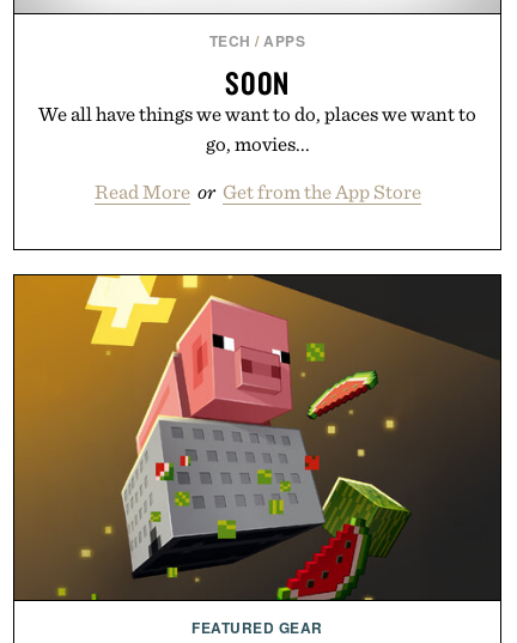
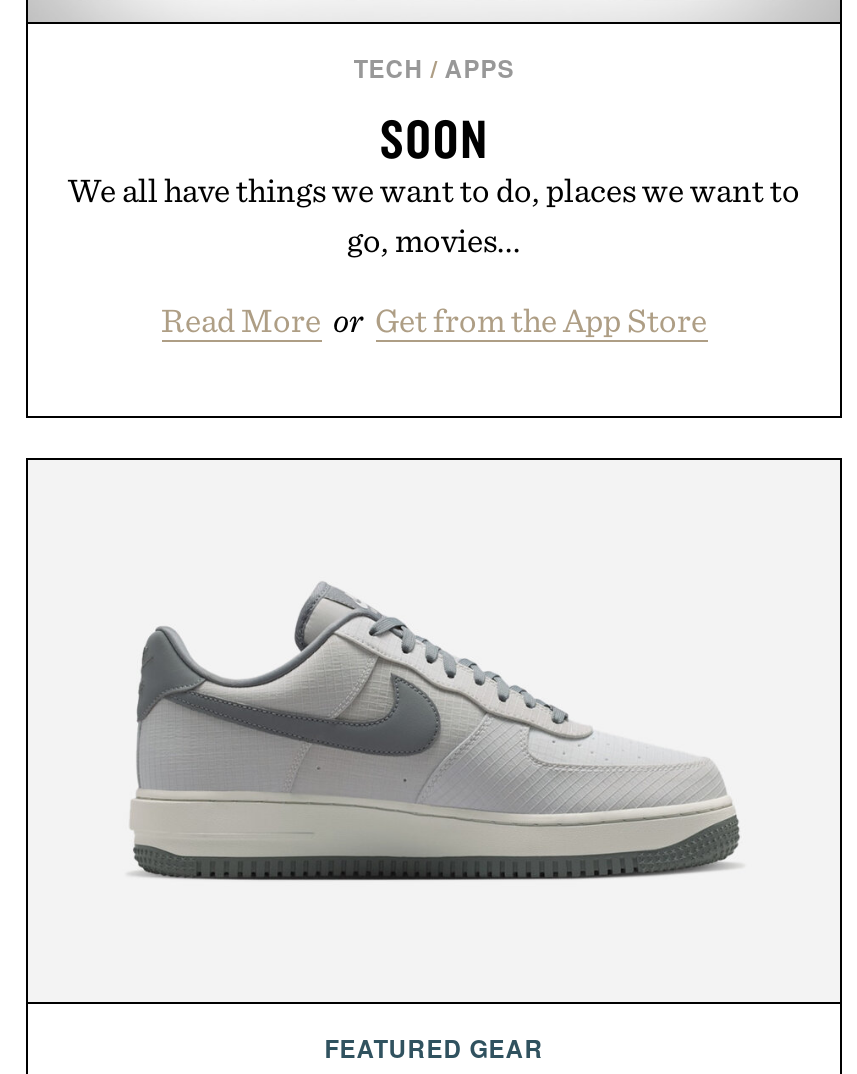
- [image]
+ [image]
